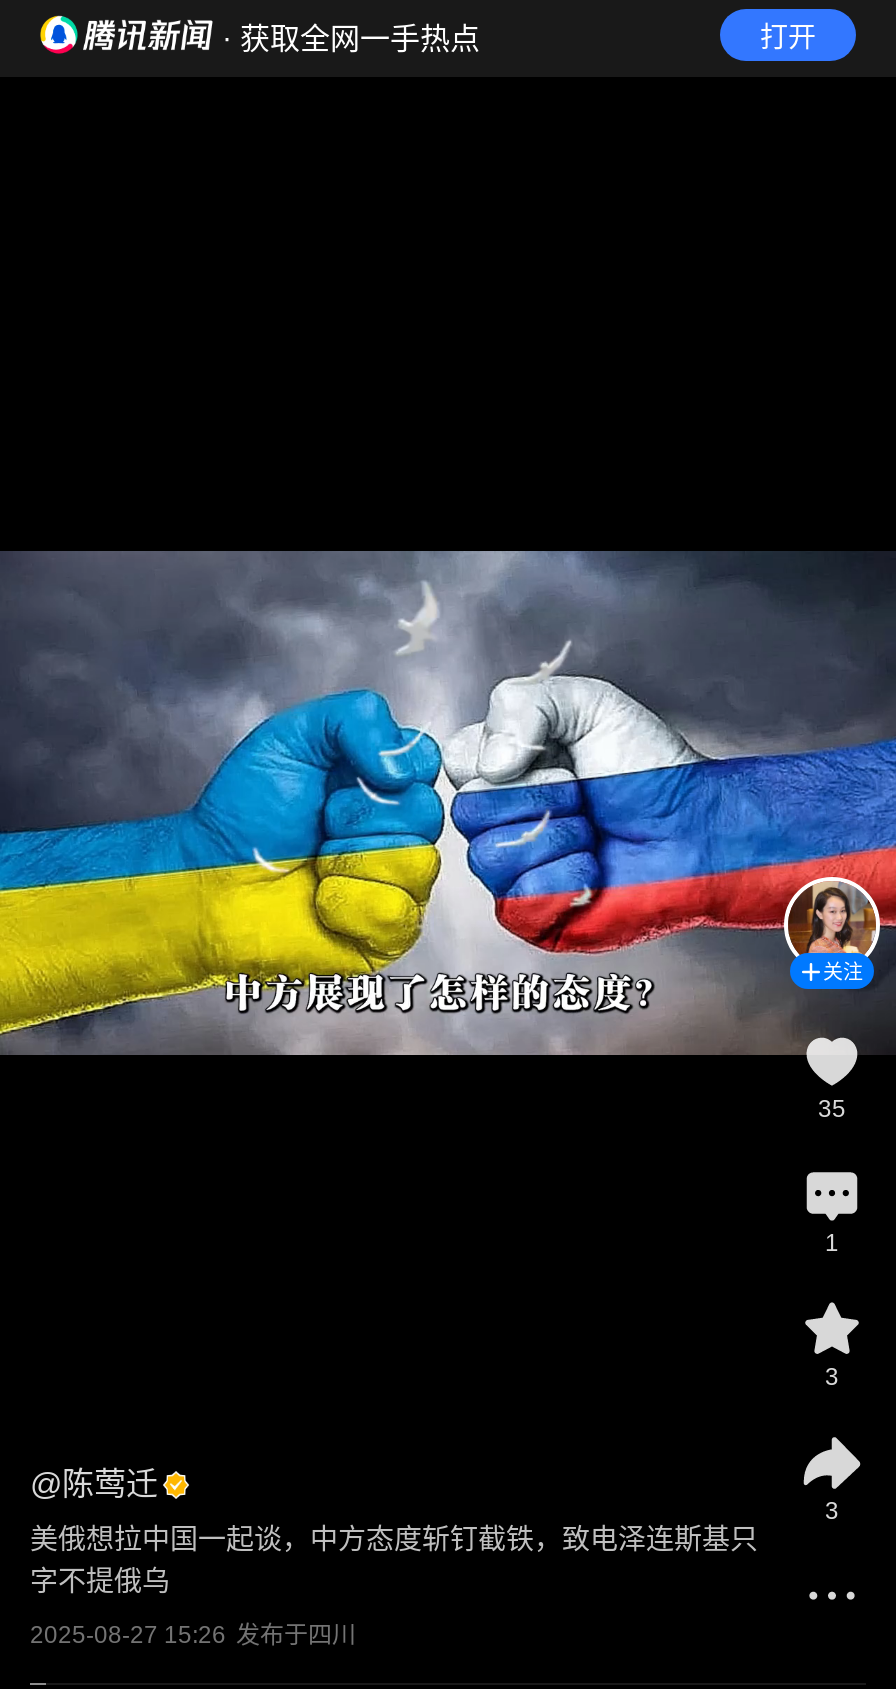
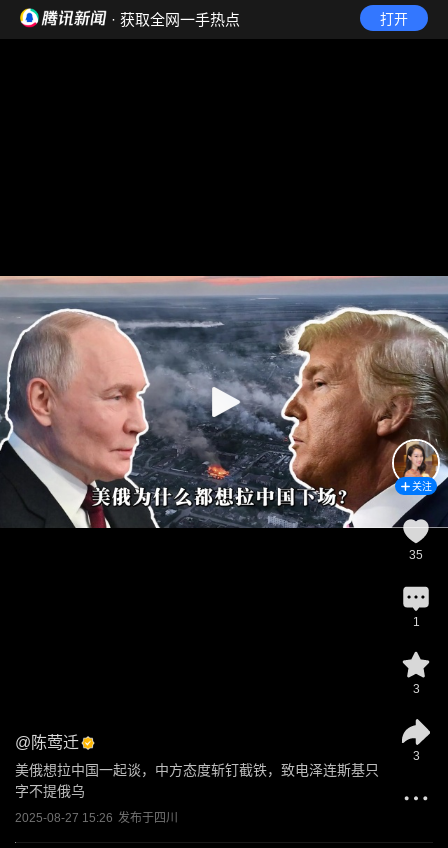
- [image]
+ [image]
